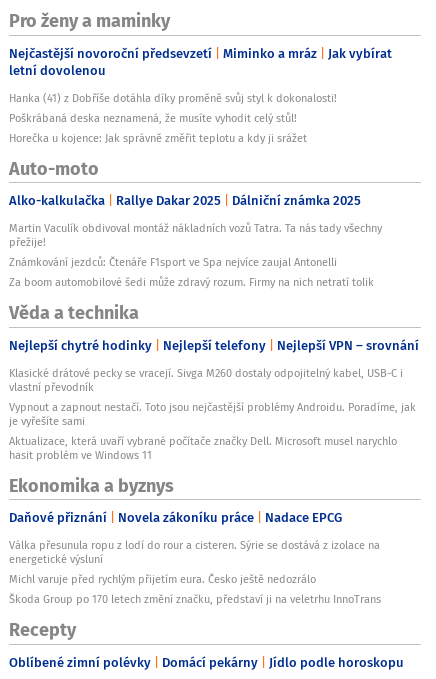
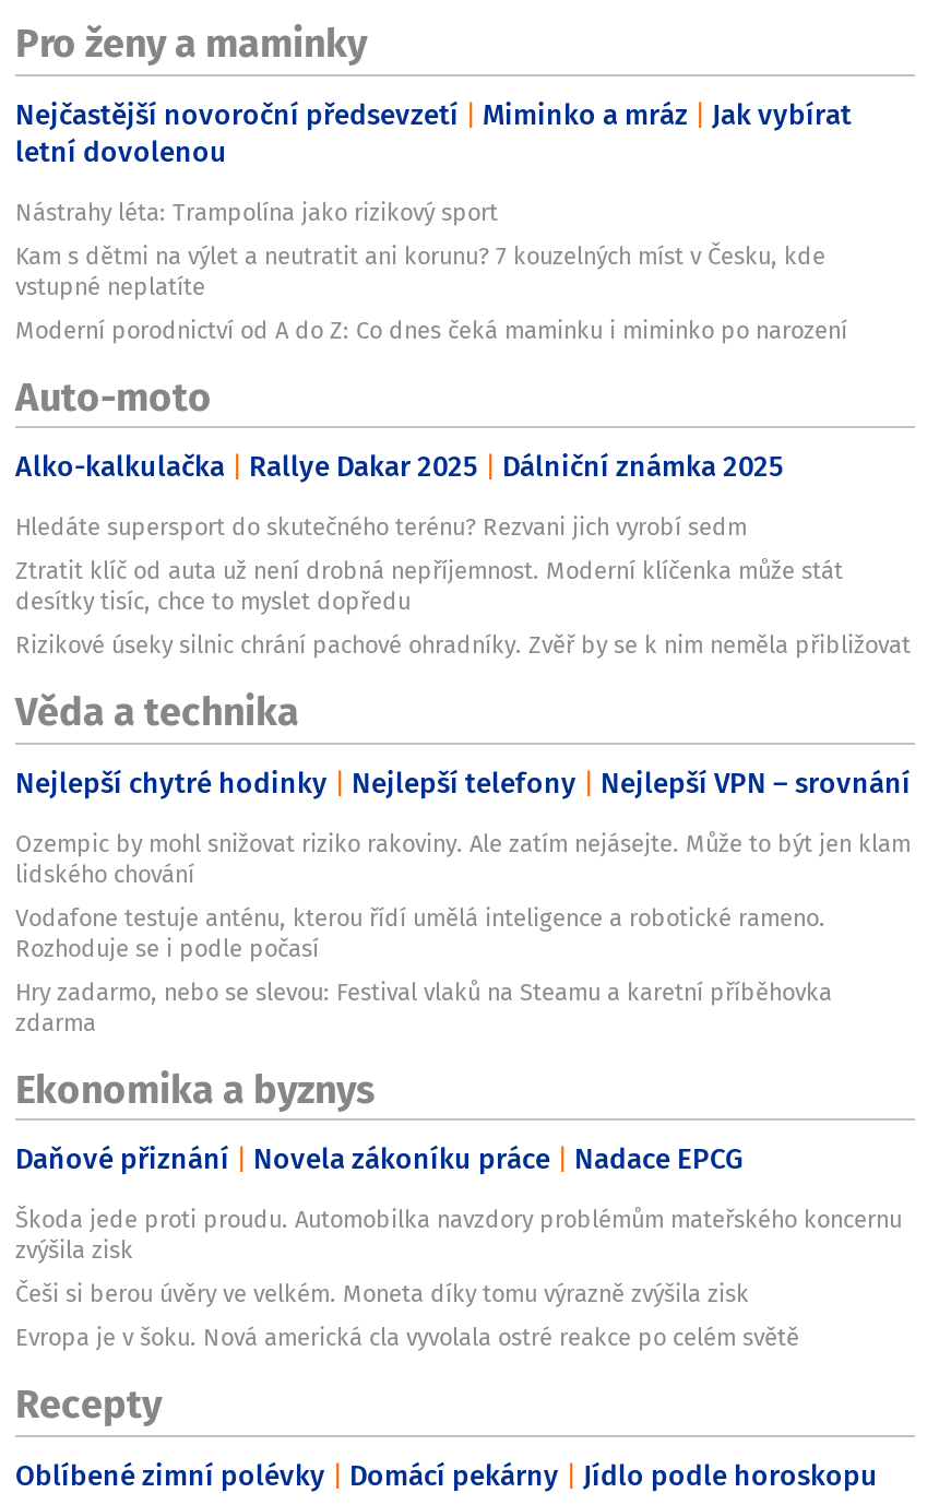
- Hanka (41) z Dobříše dotáhla díky proměně svůj styl k dokonalosti!
- Poškrábaná deska neznamená, že musíte vyhodit celý stůl!
- Horečka u kojence: Jak správně změřit teplotu a kdy ji srážet
+ Nástrahy léta: Trampolína jako rizikový sport
+ Kam s dětmi na výlet a neutratit ani korunu? 7 kouzelných míst v Česku, kde
+ vstupné neplatíte
+ Moderní porodnictví od A do Z: Co dnes čeká maminku i miminko po narození

- Martin Vaculík obdivoval montáž nákladních vozů Tatra. Ta nás tady všechny
- přežije!
- Známkování jezdců: Čtenáře F1sport ve Spa nejvíce zaujal Antonelli
- Za boom automobilové šedi může zdravý rozum. Firmy na nich netratí tolik
+ Hledáte supersport do skutečného terénu? Rezvani jich vyrobí sedm
+ Ztratit klíč od auta už není drobná nepříjemnost. Moderní klíčenka může stát
+ desítky tisíc, chce to myslet dopředu
+ Rizikové úseky silnic chrání pachové ohradníky. Zvěř by se k nim neměla přibližovat

- Klasické drátové pecky se vracejí. Sivga M260 dostaly odpojitelný kabel, USB-C i
- vlastní převodník
- Vypnout a zapnout nestačí. Toto jsou nejčastější problémy Androidu. Poradíme, jak
- je vyřešíte sami
- Aktualizace, která uvaří vybrané počítače značky Dell. Microsoft musel narychlo
- hasit problém ve Windows 11
+ Ozempic by mohl snižovat riziko rakoviny. Ale zatím nejásejte. Může to být jen klam
+ lidského chování
+ Vodafone testuje anténu, kterou řídí umělá inteligence a robotické rameno.
+ Rozhoduje se i podle počasí
+ Hry zadarmo, nebo se slevou: Festival vlaků na Steamu a karetní příběhovka
+ zdarma

- Válka přesunula ropu z lodí do rour a cisteren. Sýrie se dostává z izolace na
- energetické výsluní
- Michl varuje před rychlým přijetím eura. Česko ještě nedozrálo
- Škoda Group po 170 letech změní značku, představí ji na veletrhu InnoTrans
+ Škoda jede proti proudu. Automobilka navzdory problémům mateřského koncernu
+ zvýšila zisk
+ Češi si berou úvěry ve velkém. Moneta díky tomu výrazně zvýšila zisk
+ Evropa je v šoku. Nová americká cla vyvolala ostré reakce po celém světě
